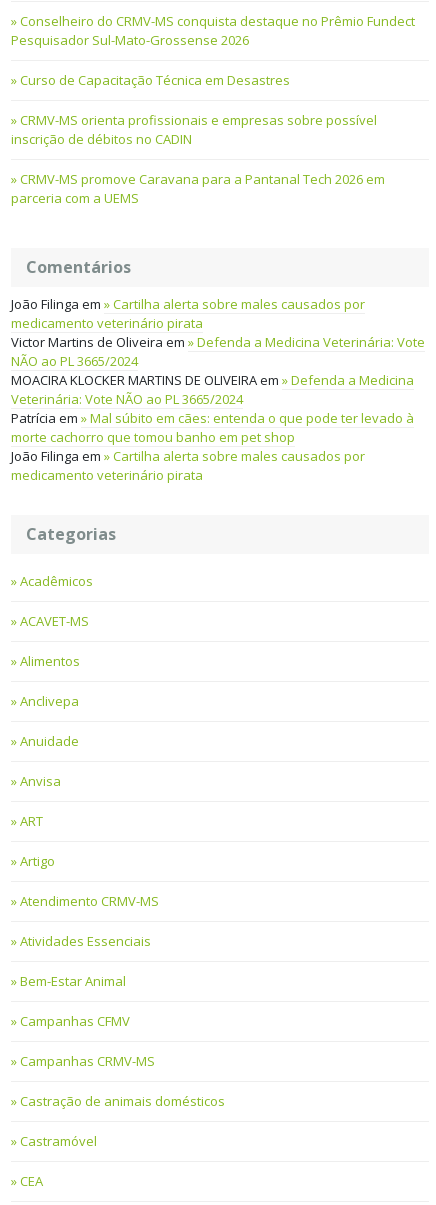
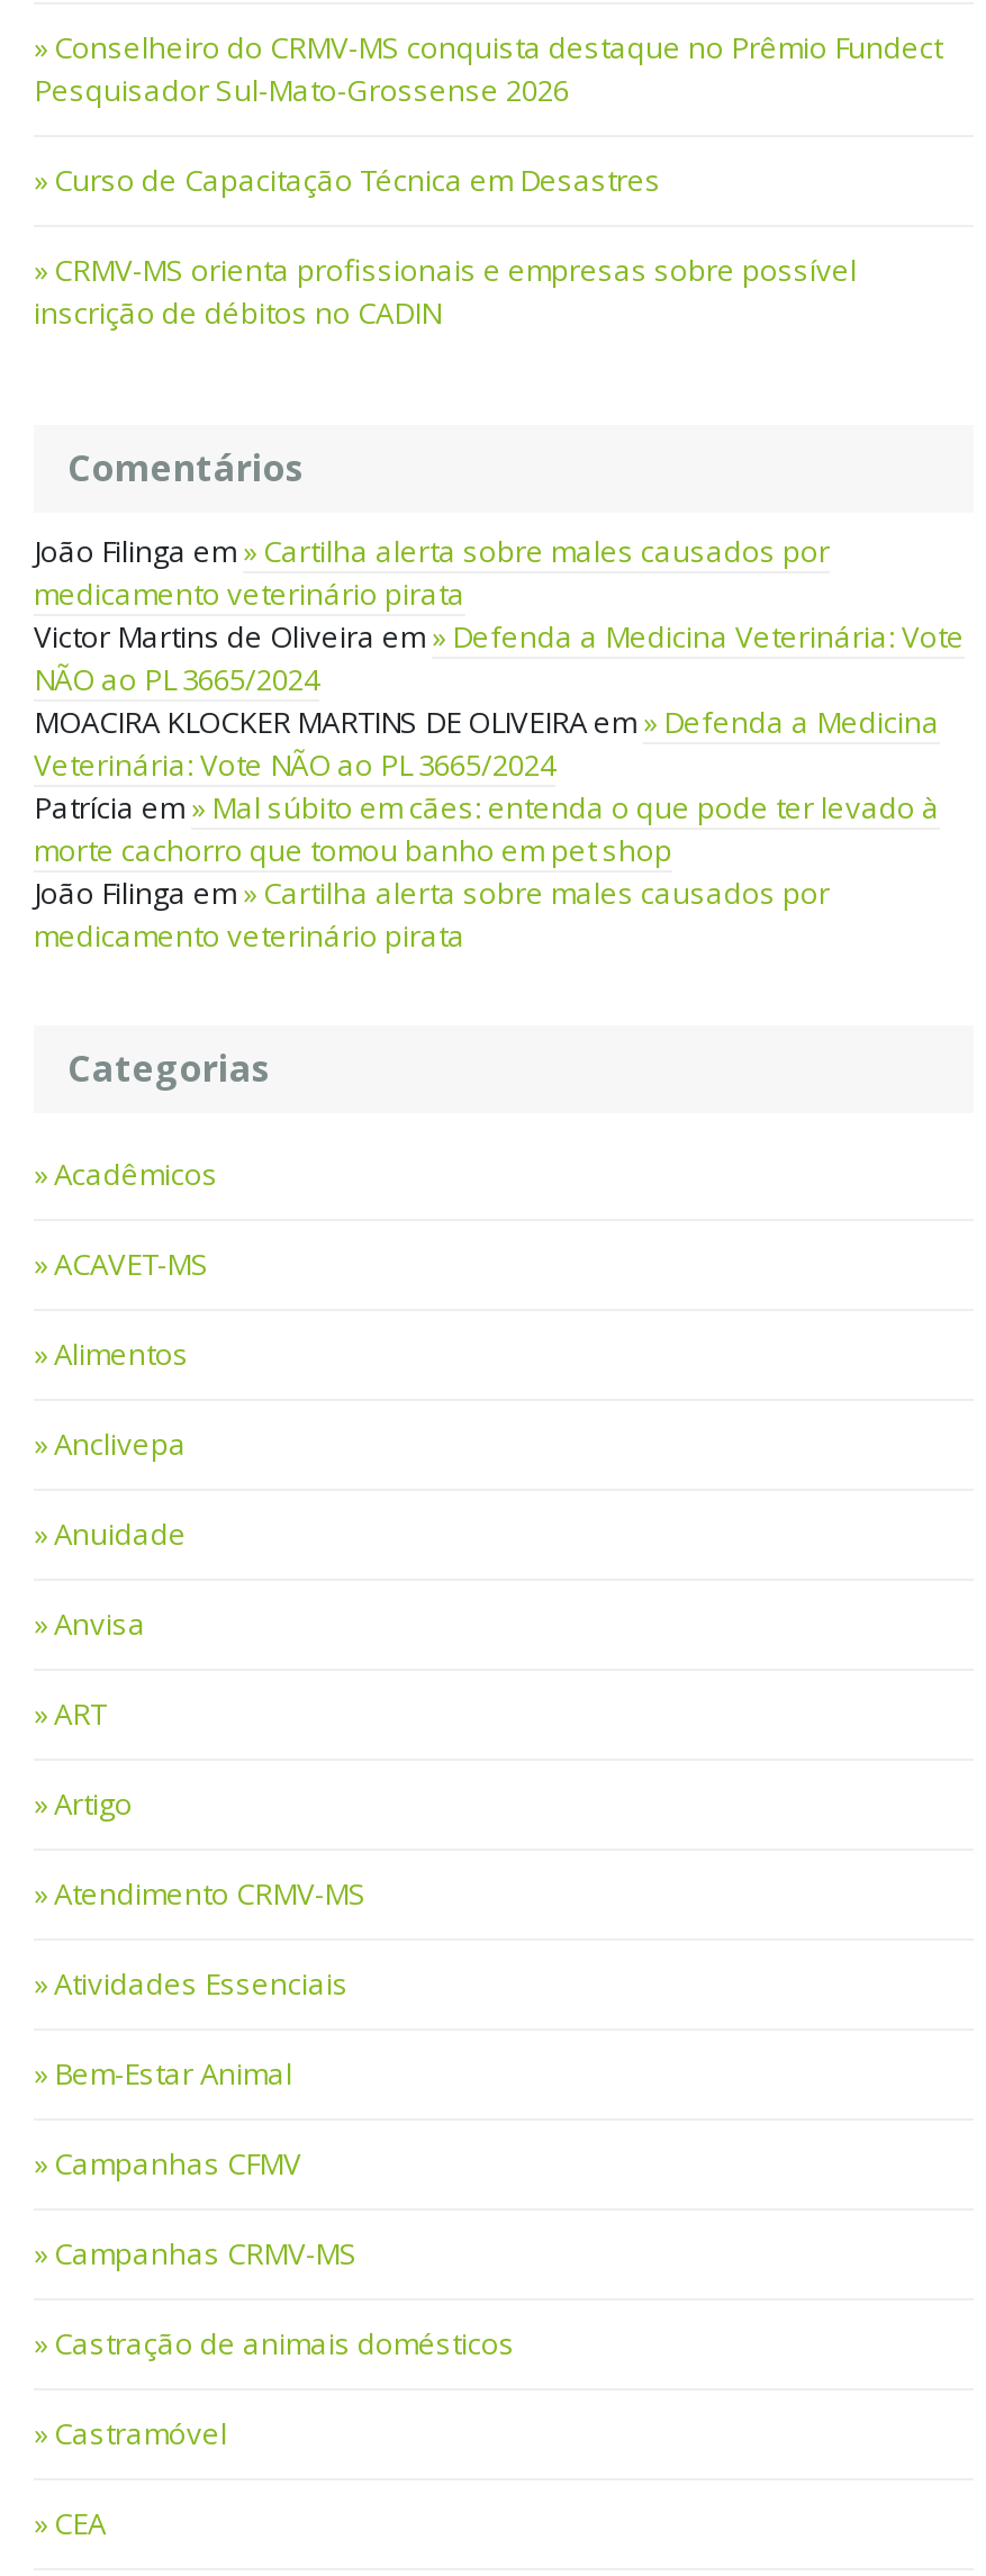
- CRMV-MS promove Caravana para a Pantanal Tech 2026 em
- parceria com a UEMS
